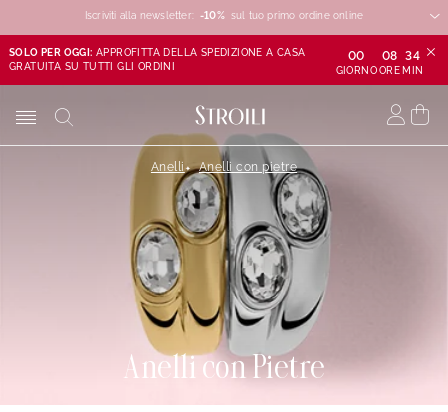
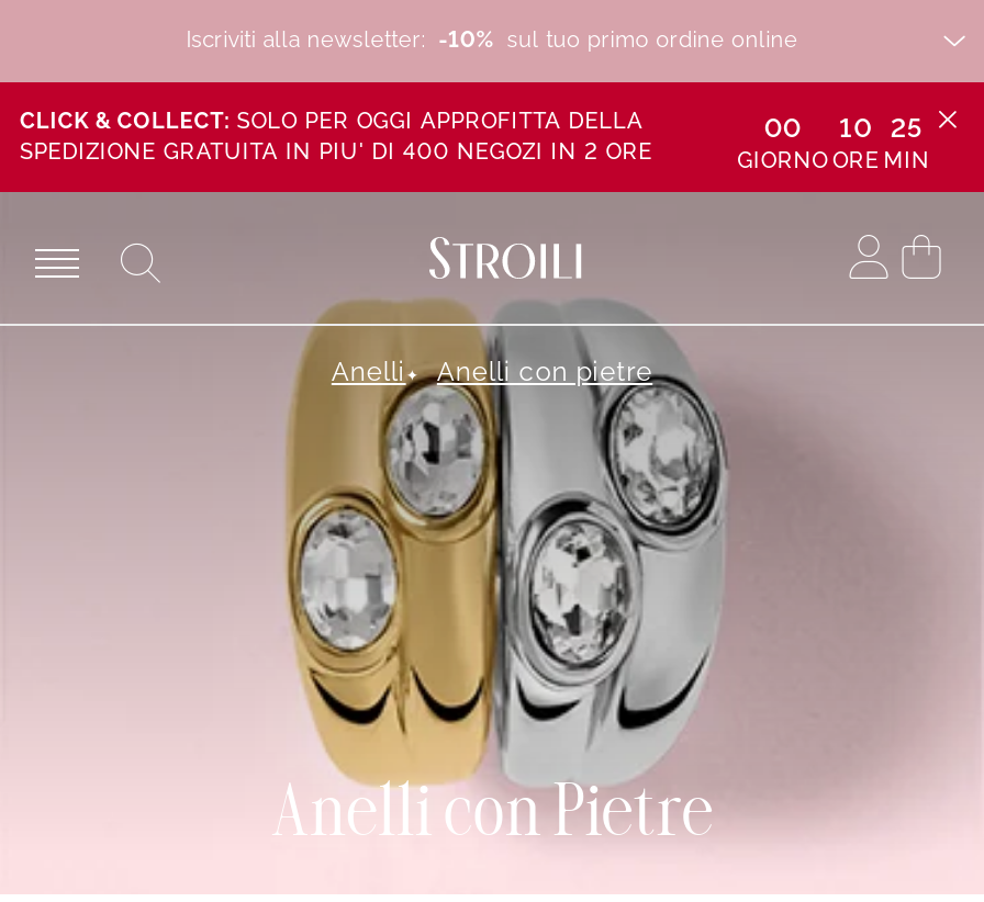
- SOLO PER OGGI: APPROFITTA DELLA SPEDIZIONE A CASA
- GRATUITA SU TUTTI GLI ORDINI
+ CLICK & COLLECT: SOLO PER OGGI APPROFITTA DELLA
+ SPEDIZIONE GRATUITA IN PIU' DI 400 NEGOZI IN 2 ORE

- 08
+ 10

- 34
+ 25
